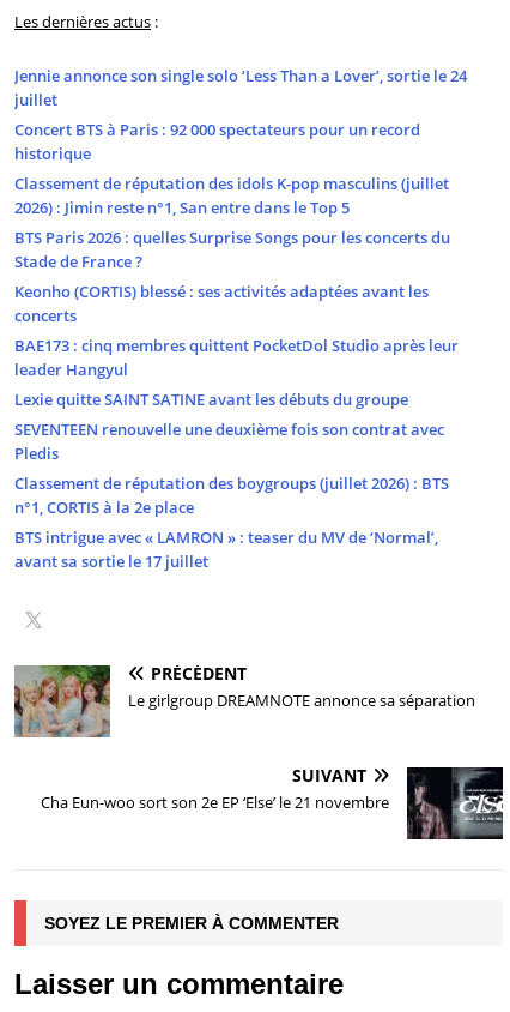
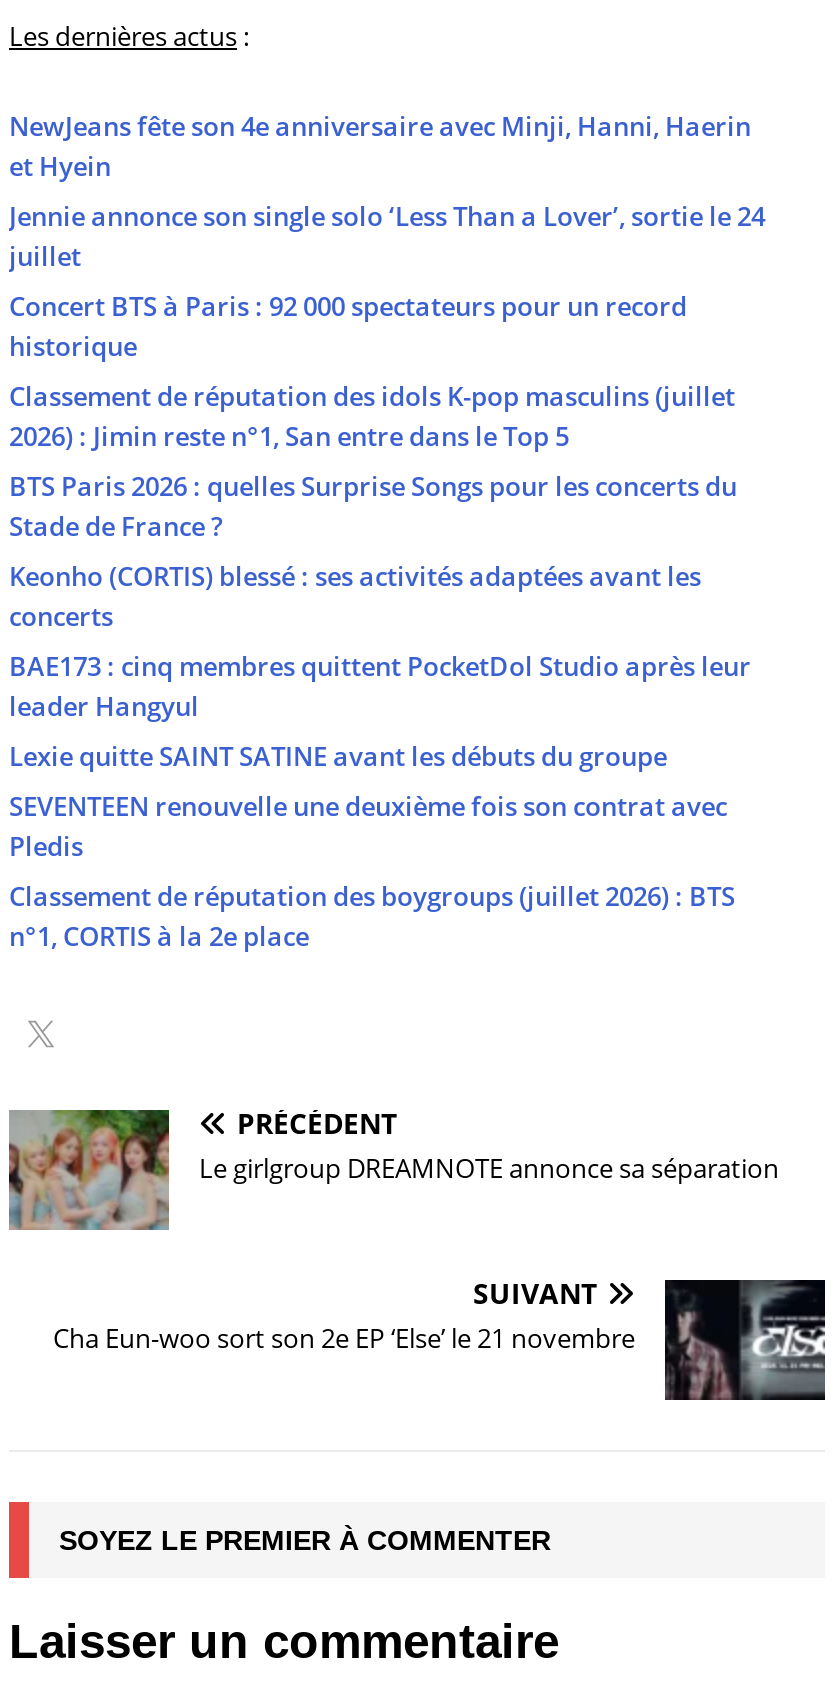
+ NewJeans fête son 4e anniversaire avec Minji, Hanni, Haerin
+ et Hyein

moved down: Jennie annonce son single solo ‘Less Than a Lover’, sortie le 24 | juillet | Concert BTS à Paris : 92 000 spectateurs pour un record | ... | Classement de réputation des boygroups (juillet 2026) : BTS | n°1, CORTIS à la 2e place

- BTS intrigue avec « LAMRON » : teaser du MV de ‘Normal’,
- avant sa sortie le 17 juillet
